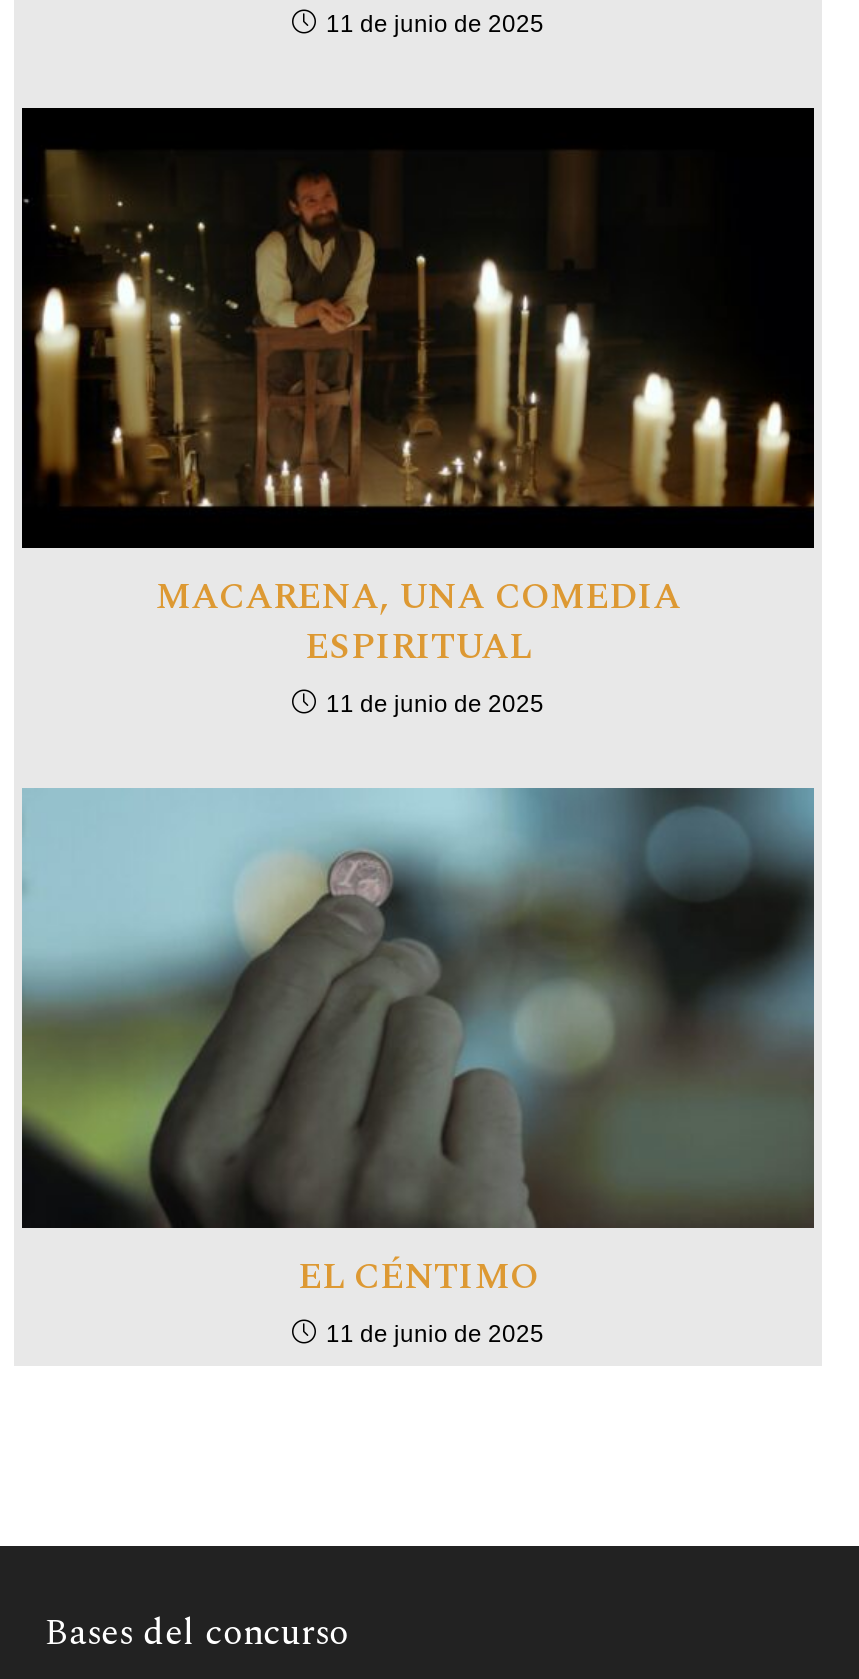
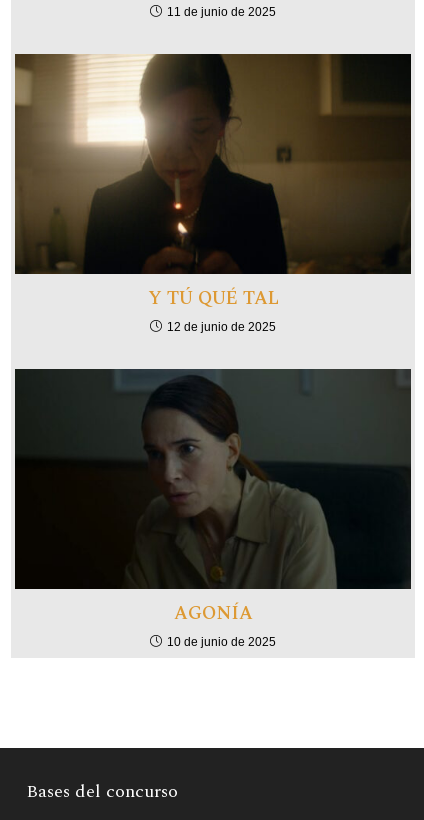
- [image]
- MACARENA, UNA COMEDIA
- ESPIRITUAL
- 11 de junio de 2025
+ [image]
+ Y TÚ QUÉ TAL
+ 12 de junio de 2025

- [image]
- EL CÉNTIMO
- 11 de junio de 2025
+ [image]
+ AGONÍA
+ 10 de junio de 2025
